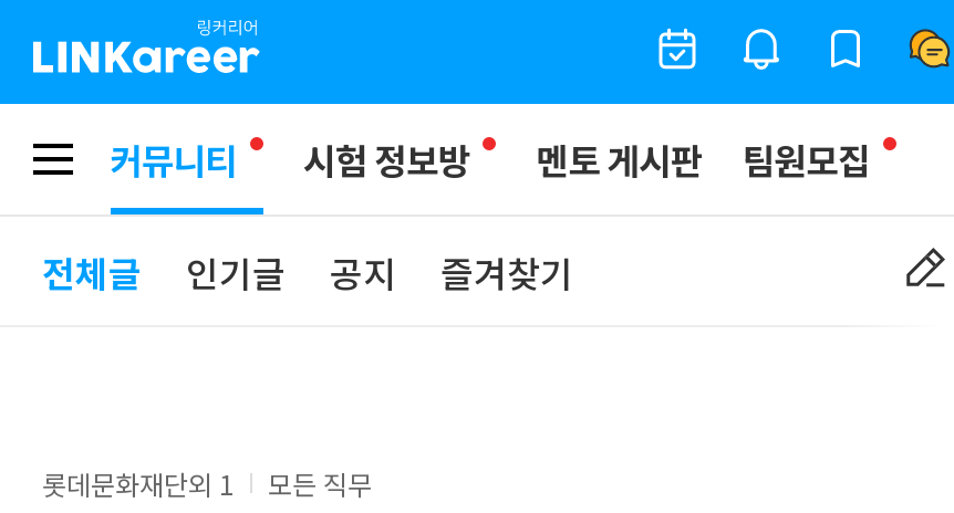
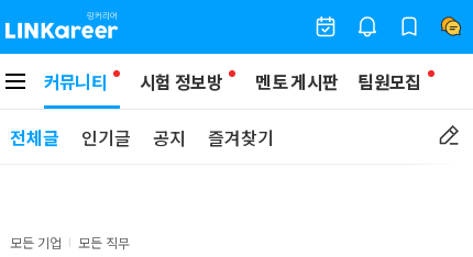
- 롯데문화재단외 1
+ 모든 기업
